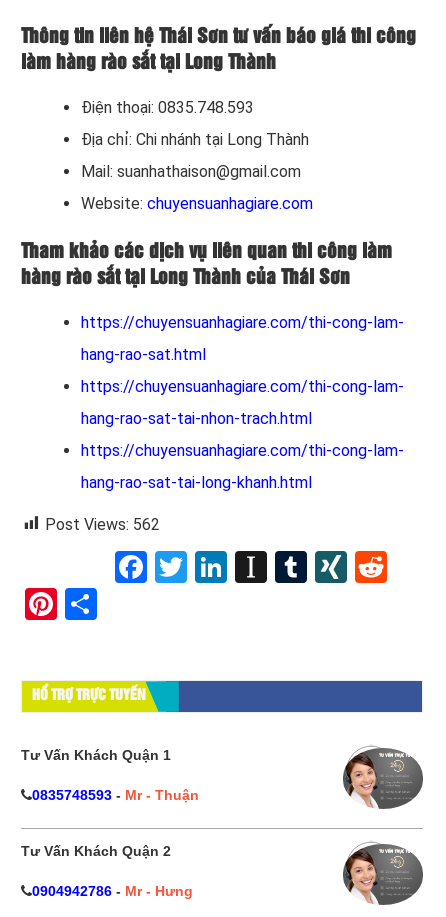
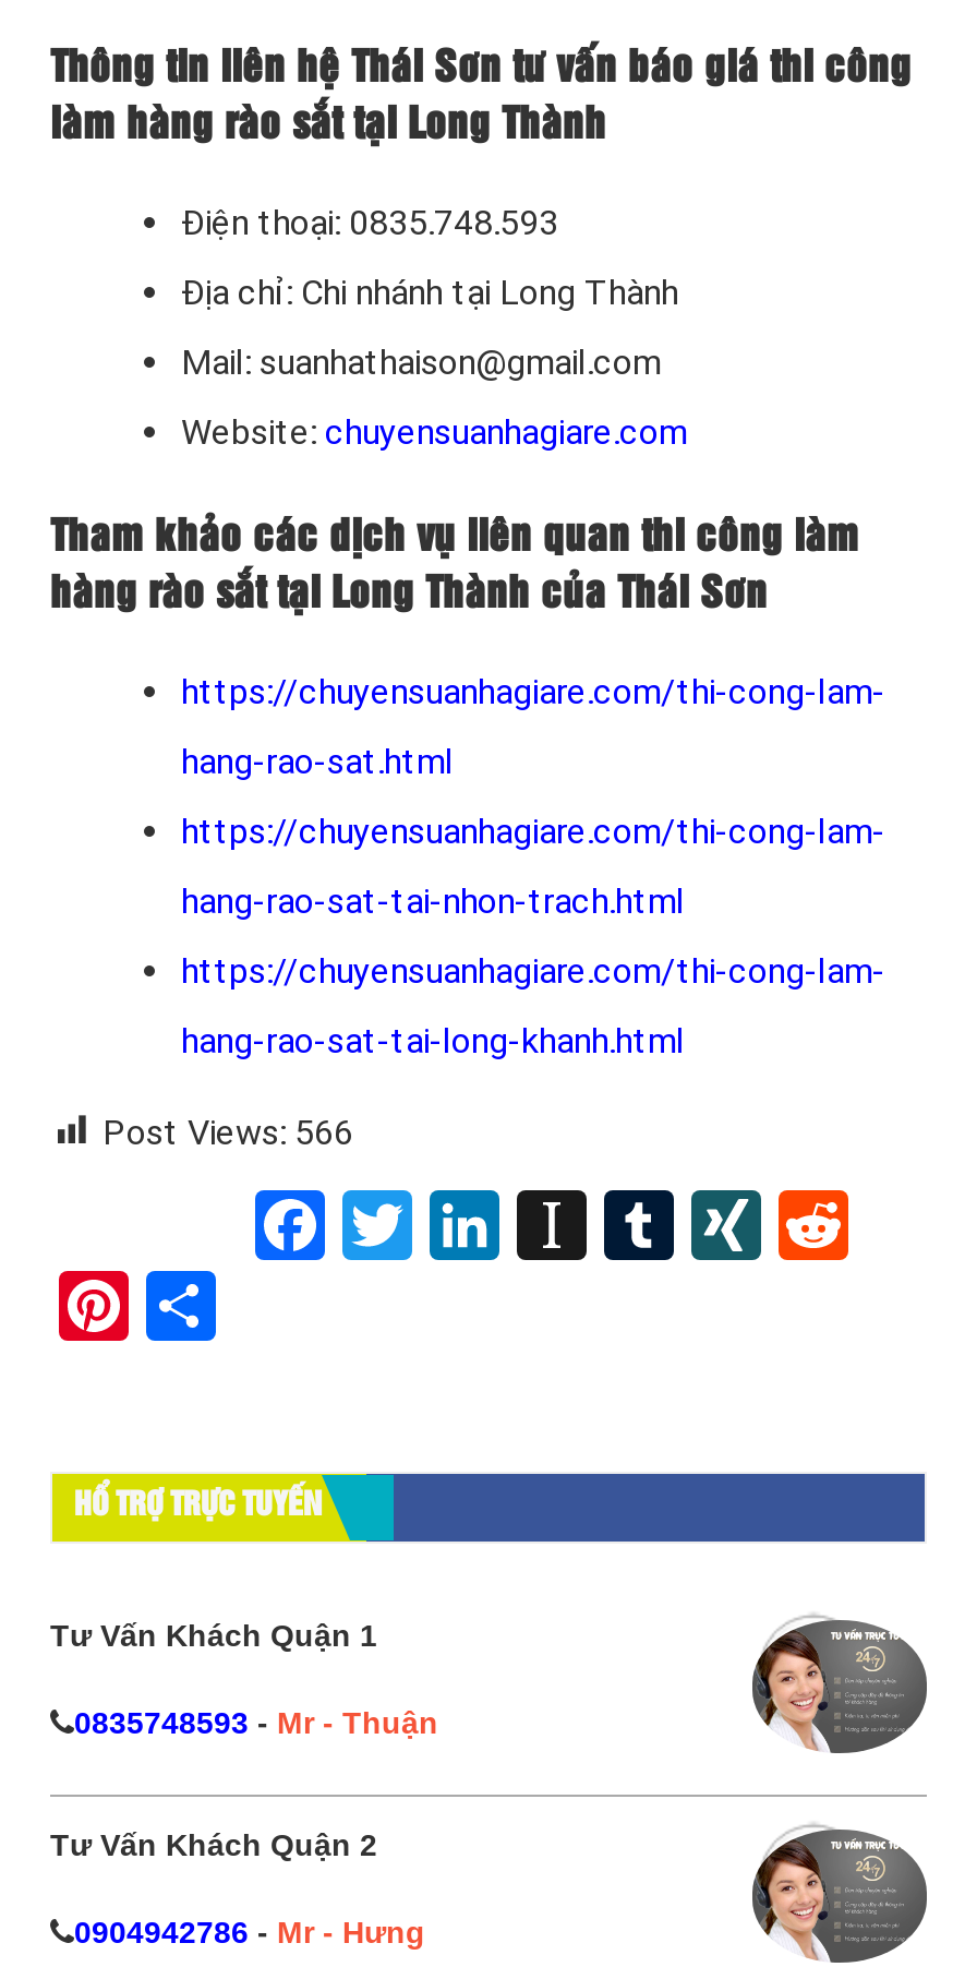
- Post Views: 562
+ Post Views: 566
